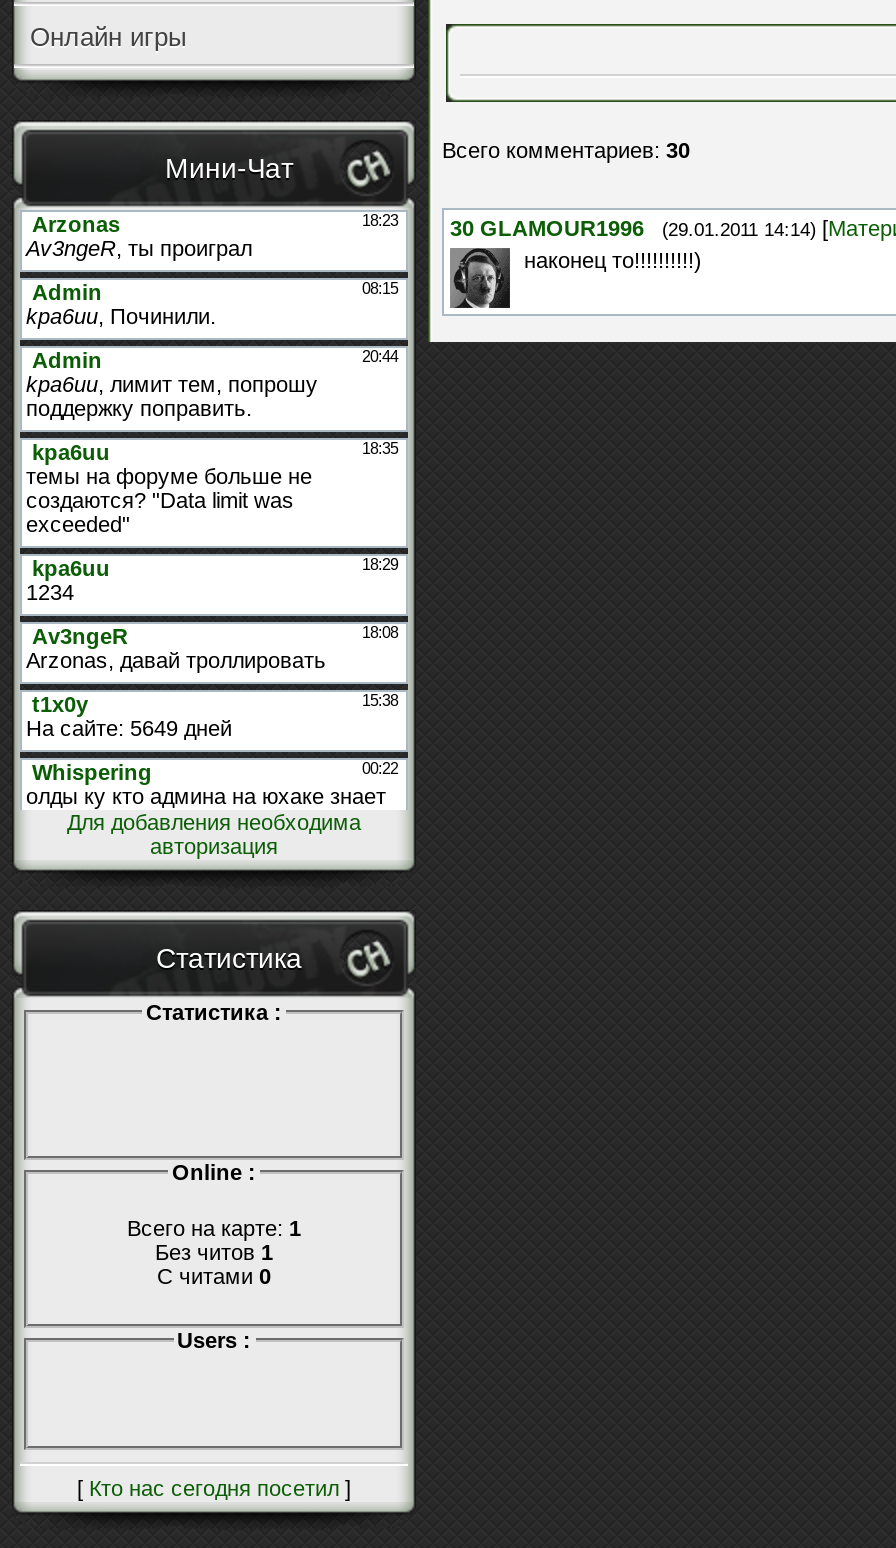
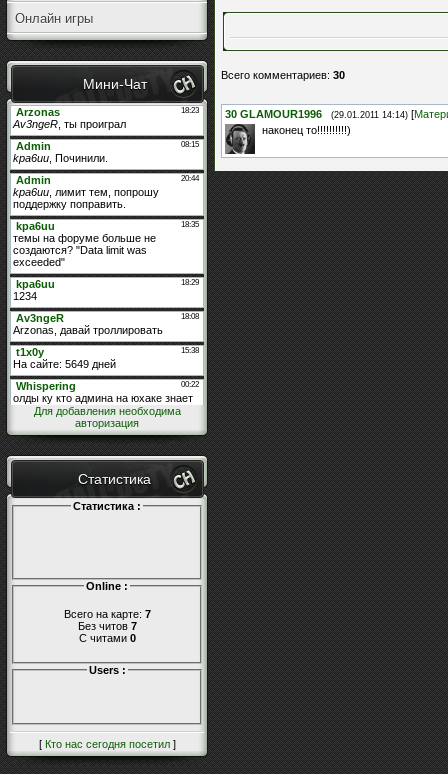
- Всего на карте: 1
+ Всего на карте: 7

- Без читов 1
+ Без читов 7
